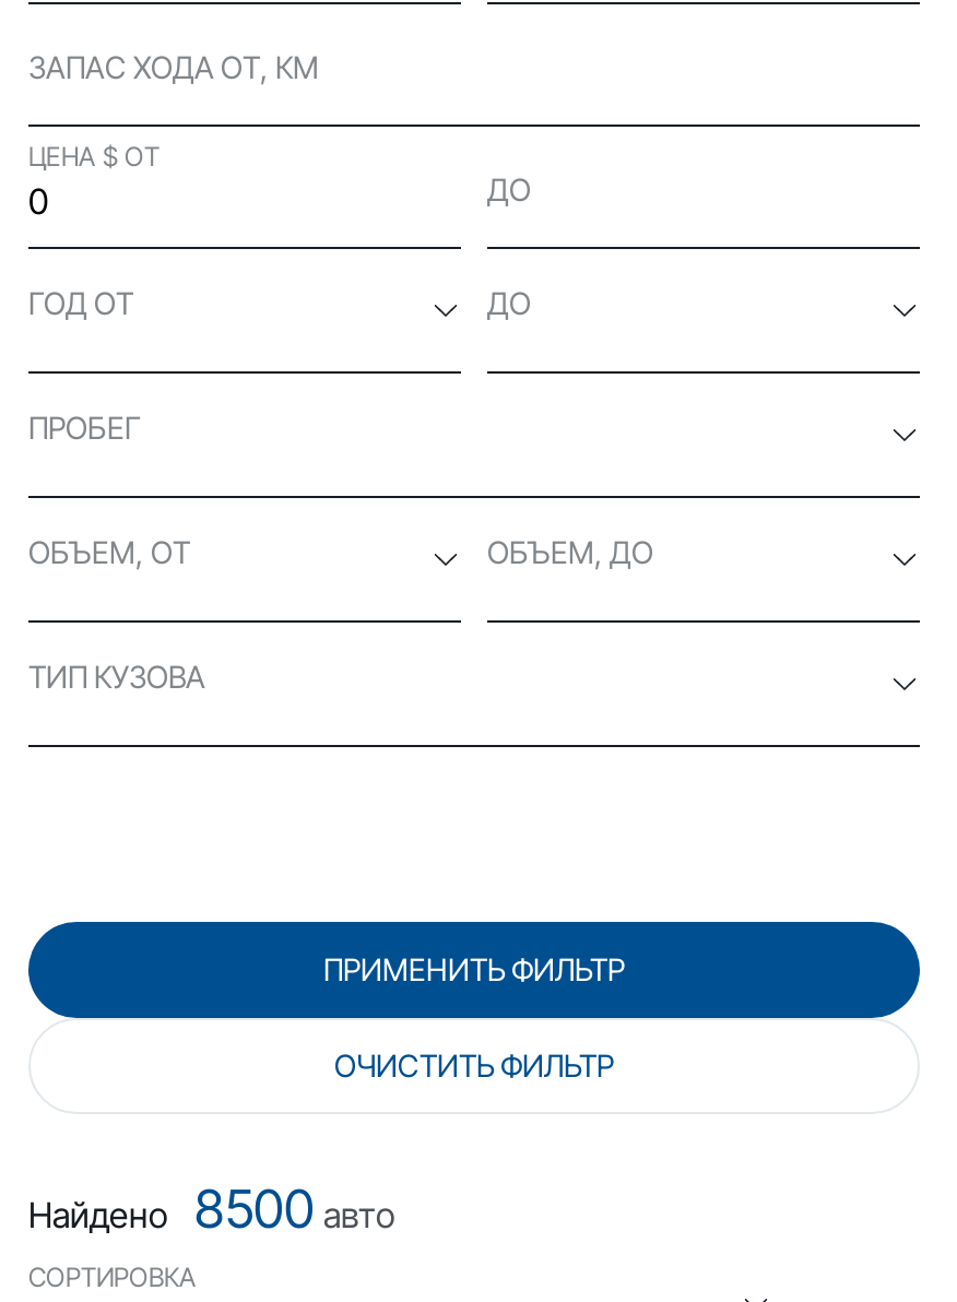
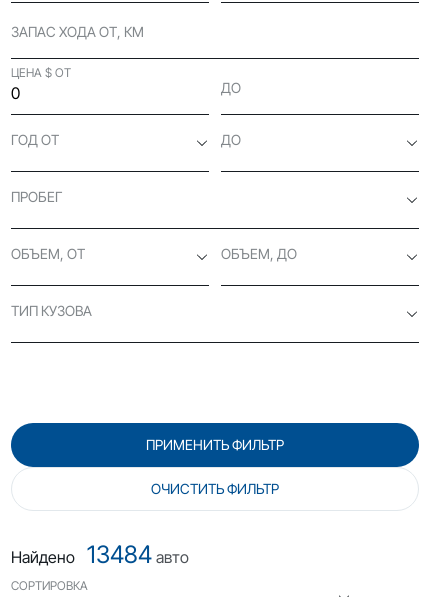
- Найдено 8500 авто
+ Найдено 13484 авто
